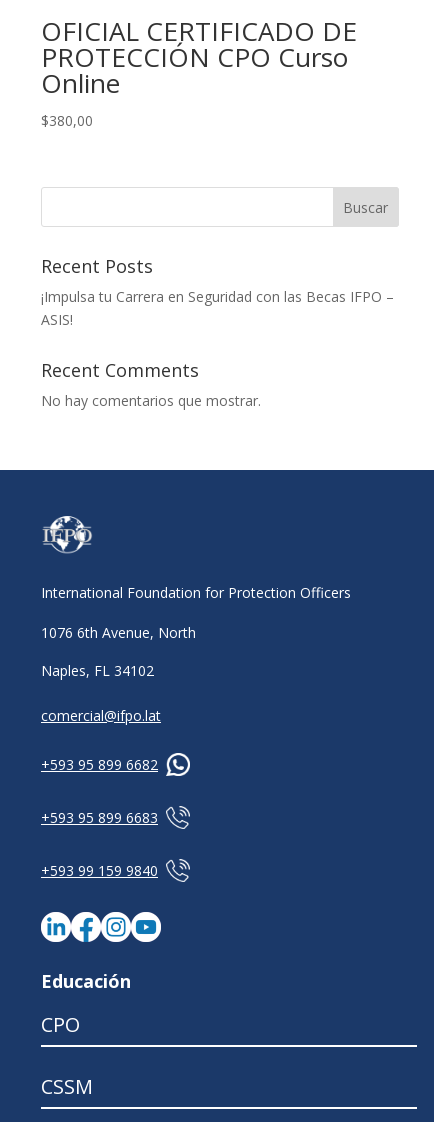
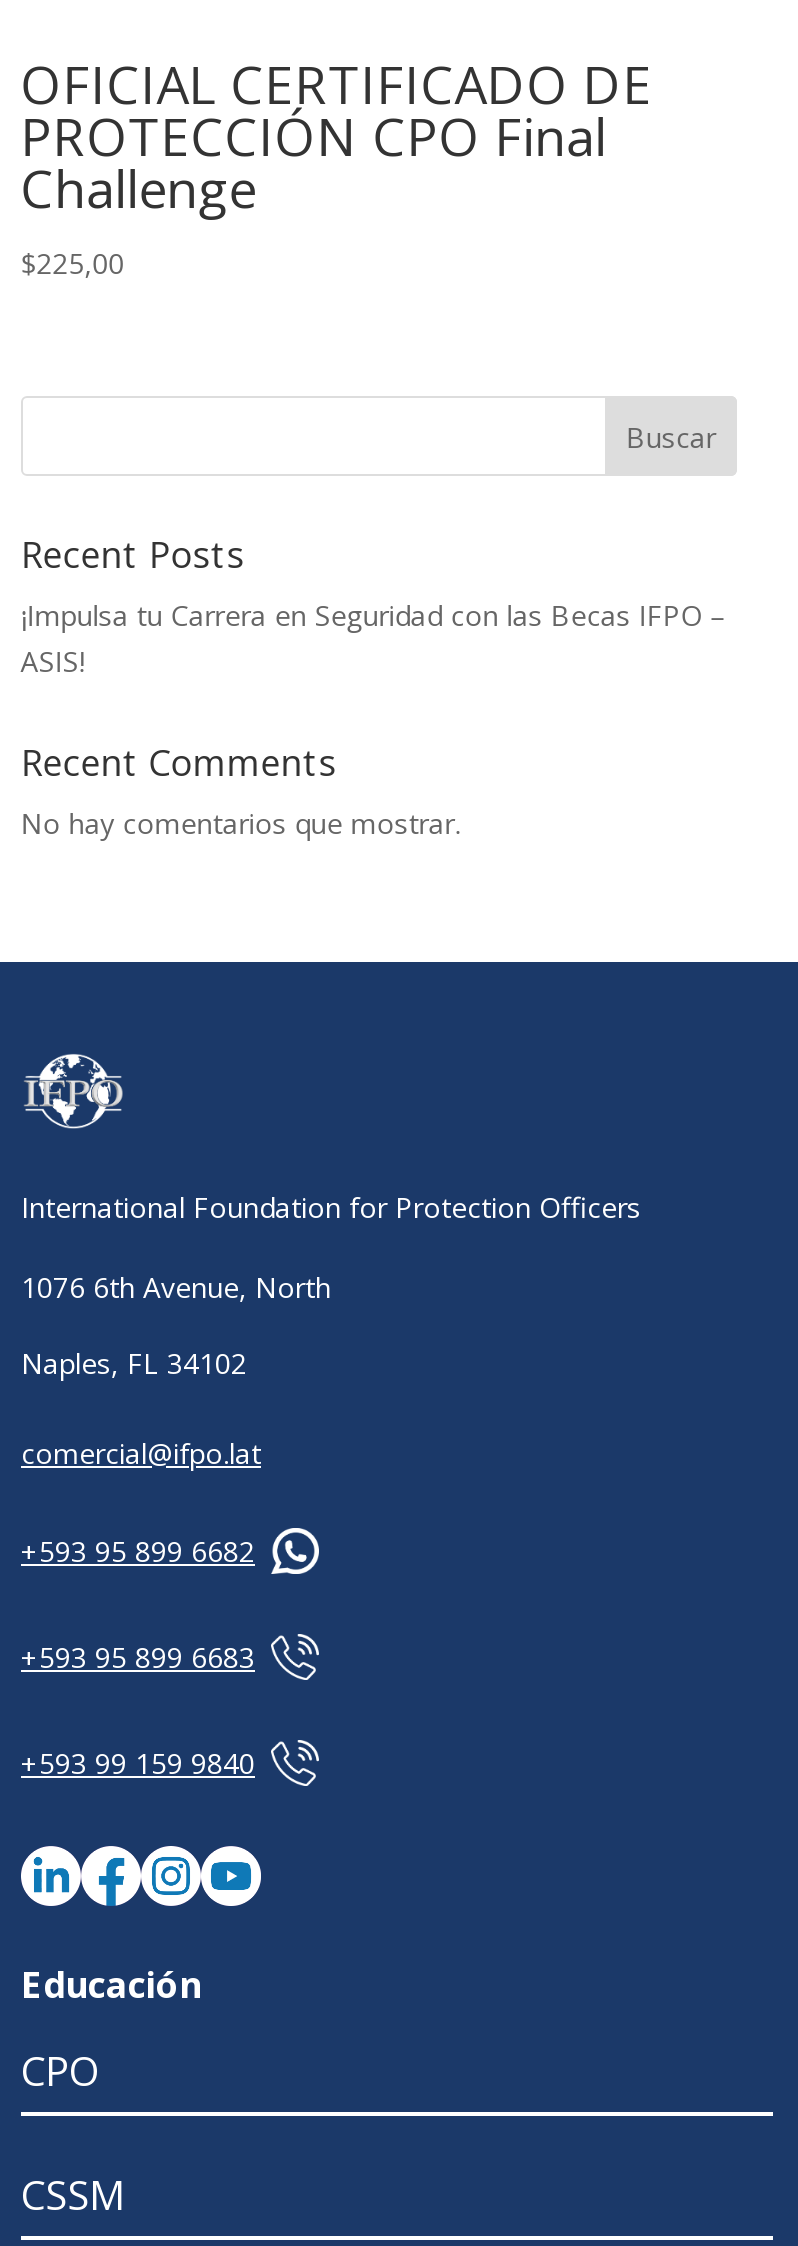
- PROTECCIÓN CPO Curso
- Online
- $380,00
+ PROTECCIÓN CPO Final
+ Challenge
+ $225,00
